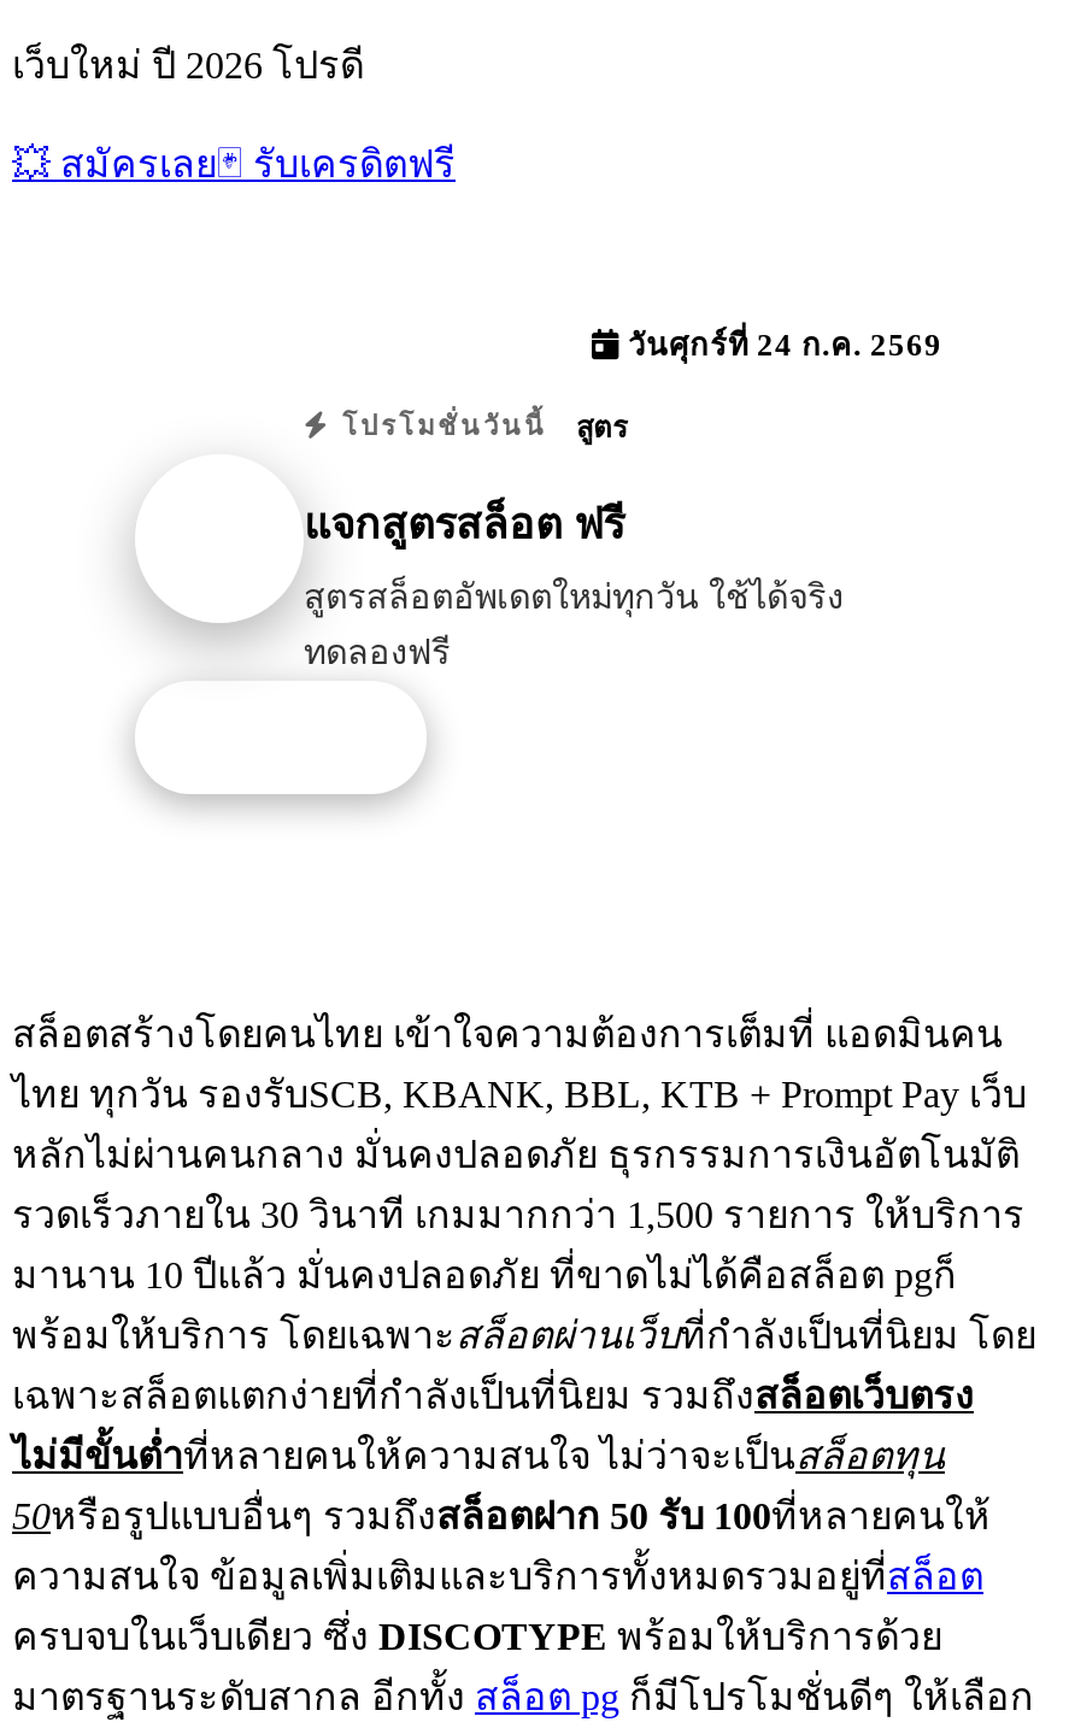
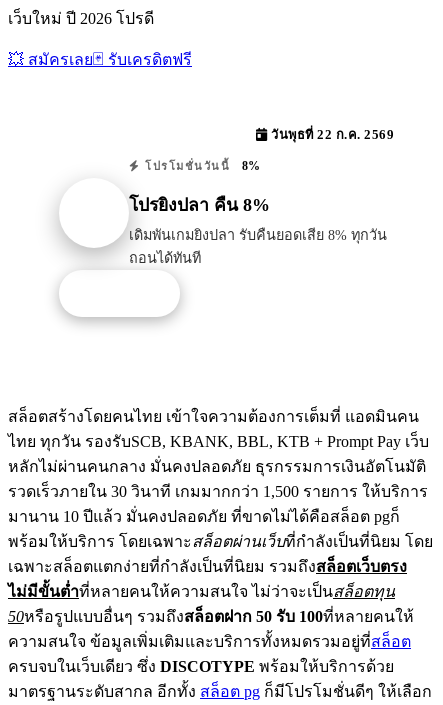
- วันศุกร์ที่ 24 ก.ค. 2569
+ วันพุธที่ 22 ก.ค. 2569

- สูตร
+ 8%

- แจกสูตรสล็อต ฟรี
+ โปรยิงปลา คืน 8%

- สูตรสล็อตอัพเดตใหม่ทุกวัน ใช้ได้จริง
- ทดลองฟรี
+ เดิมพันเกมยิงปลา รับคืนยอดเสีย 8% ทุกวัน
+ ถอนได้ทันที
